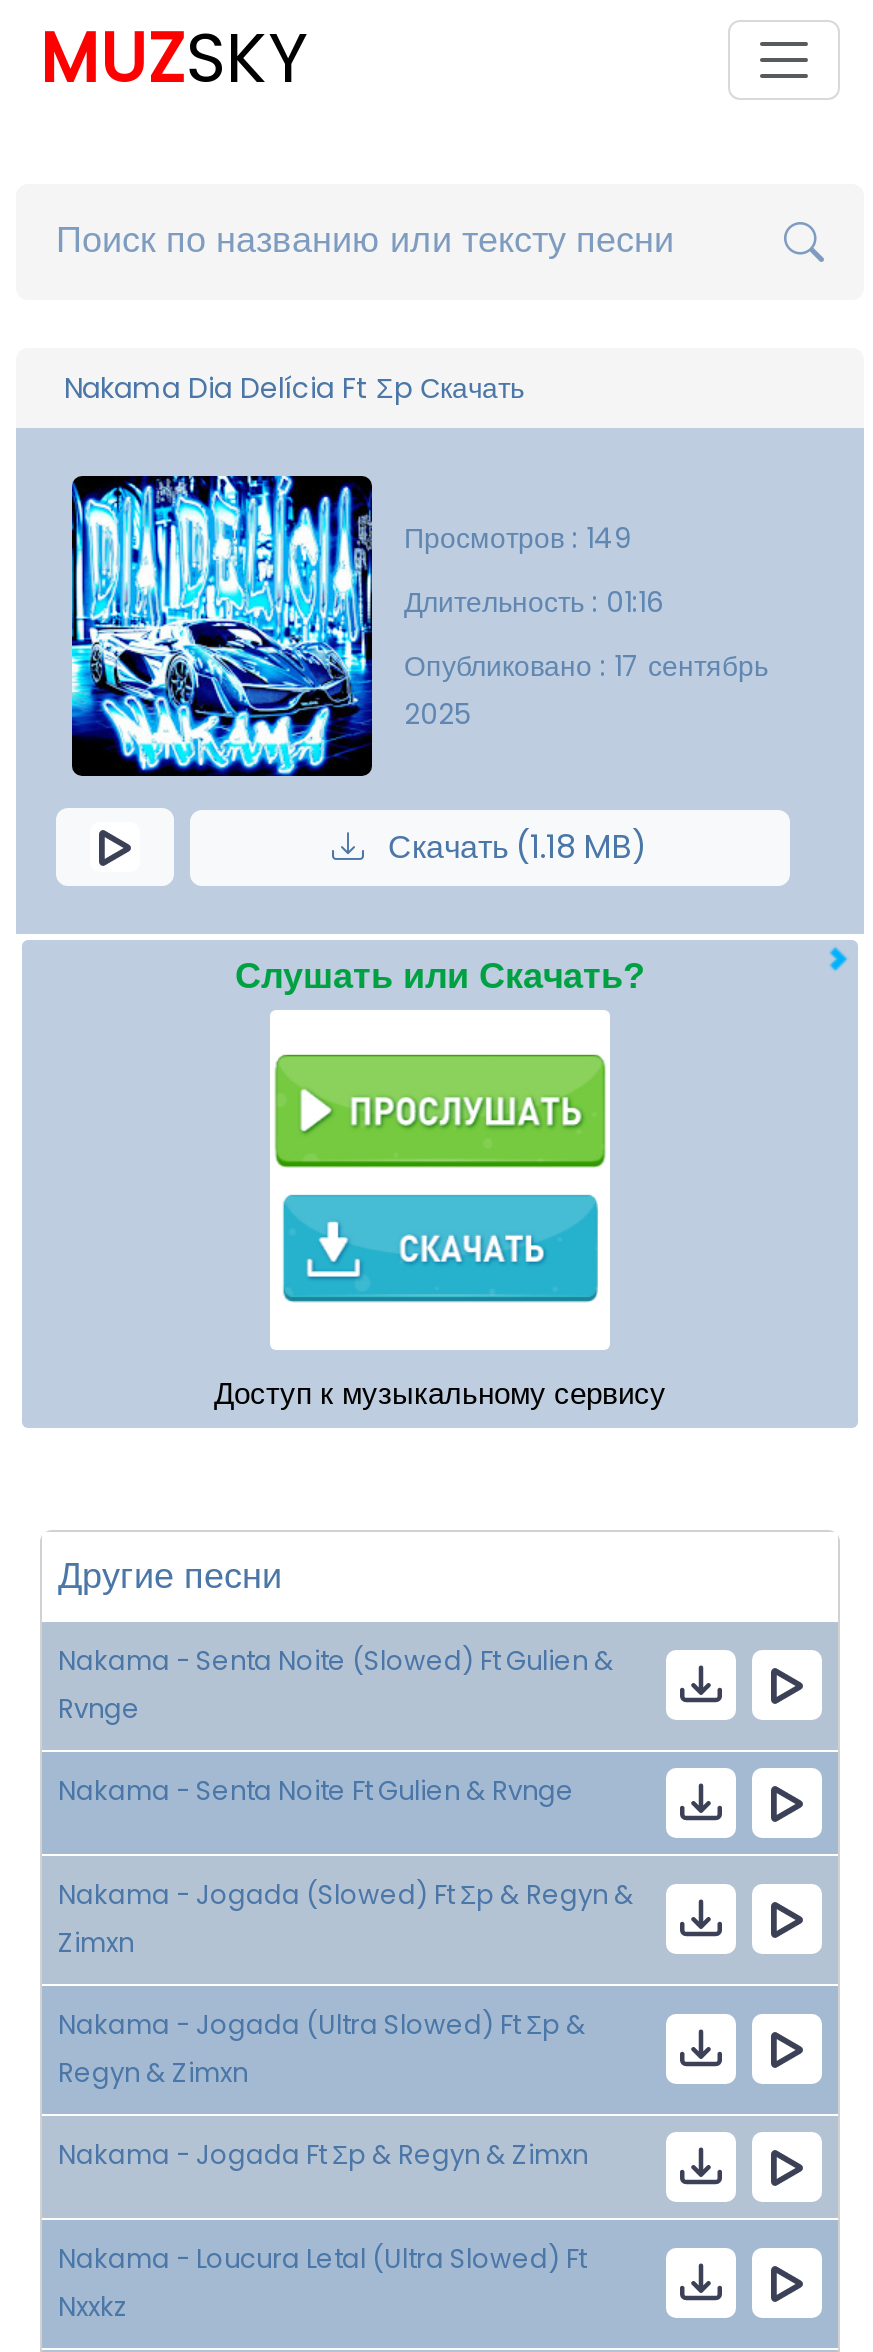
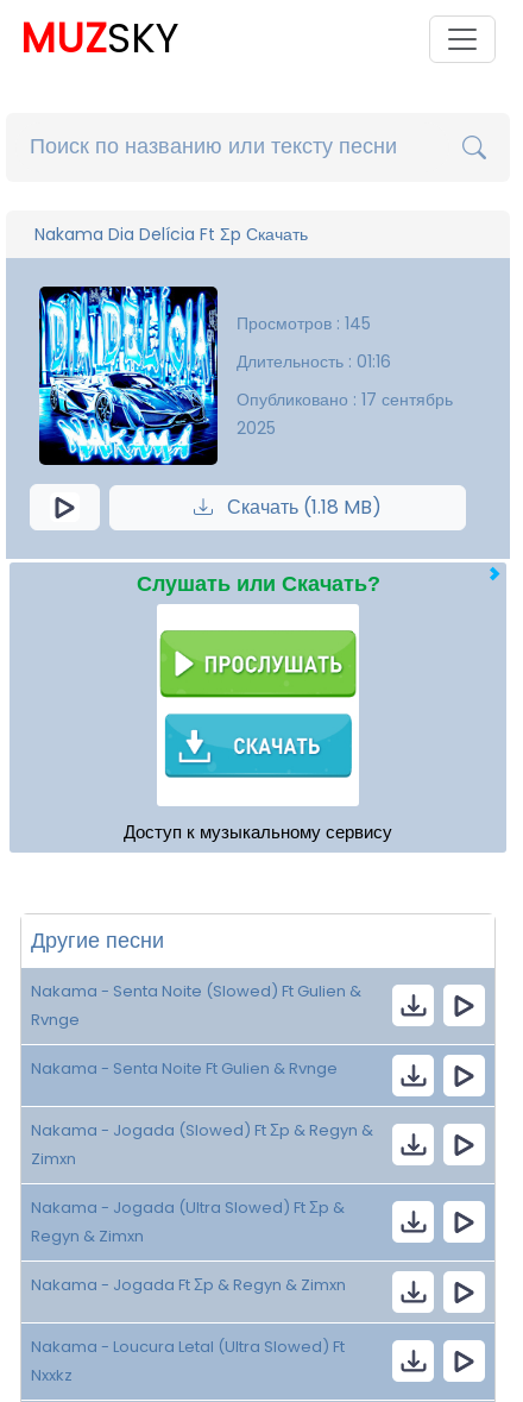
- Просмотров : 149
+ Просмотров : 145
